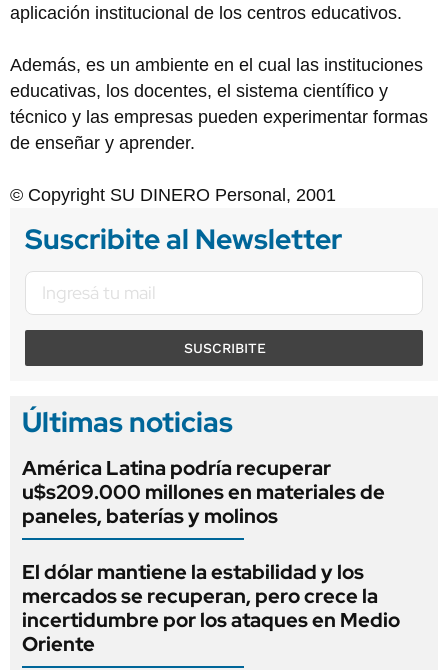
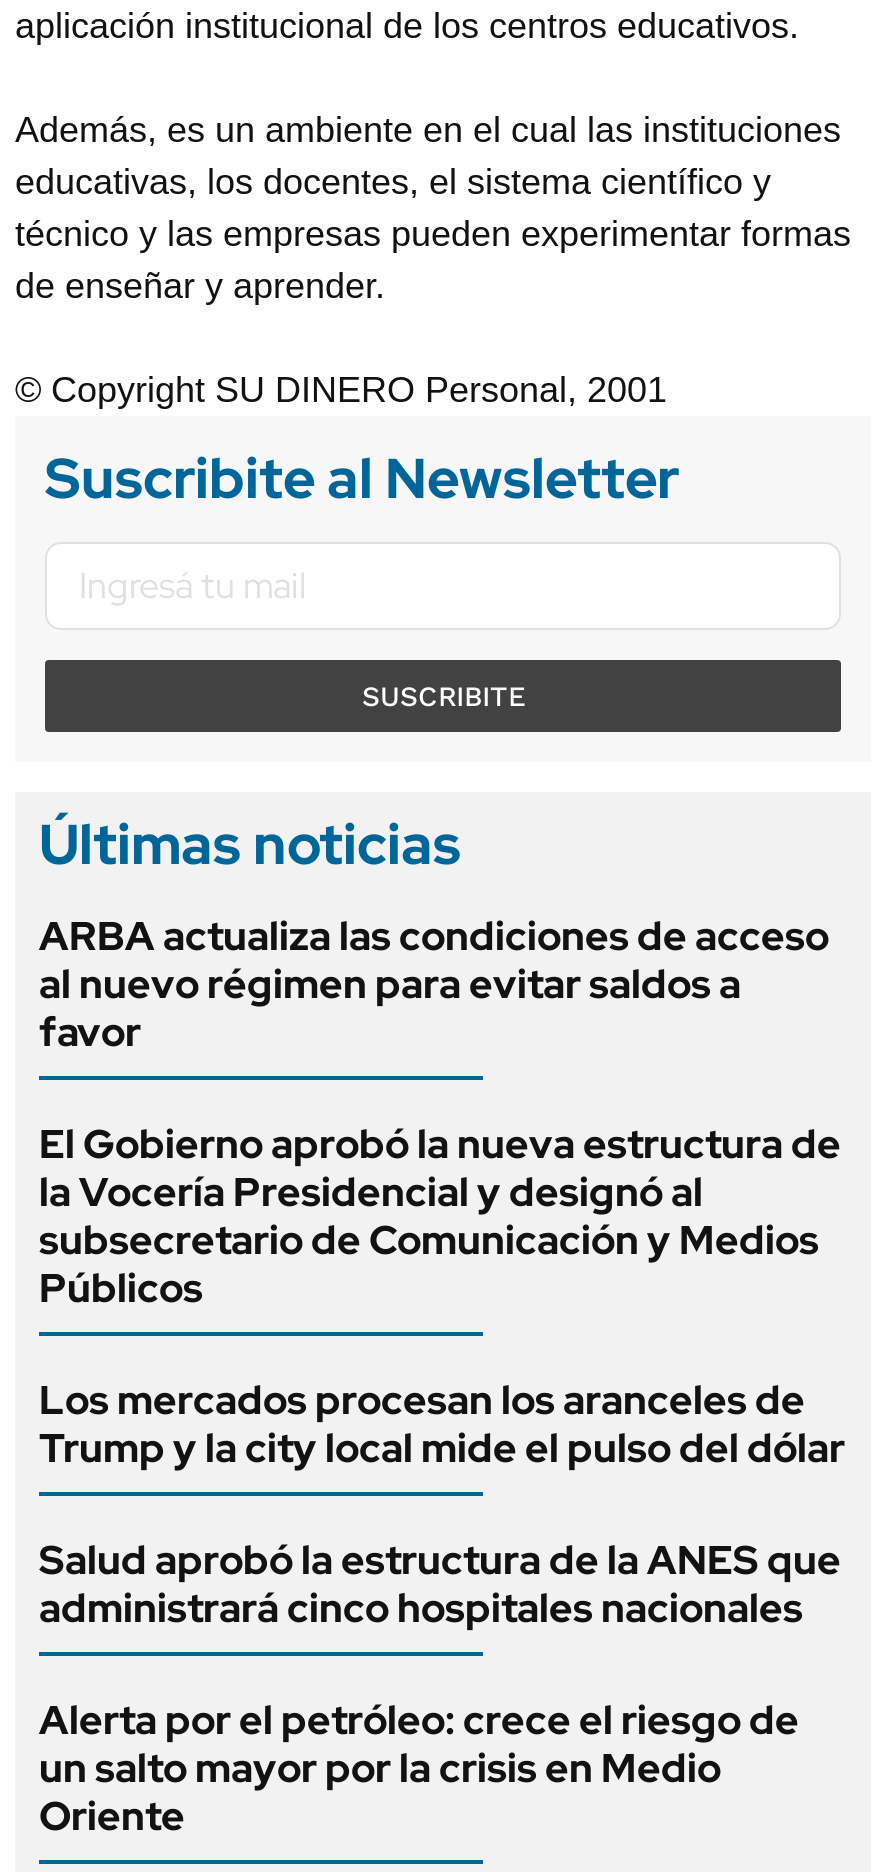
- América Latina podría recuperar
- u$s209.000 millones en materiales de
- paneles, baterías y molinos
- El dólar mantiene la estabilidad y los
- mercados se recuperan, pero crece la
- incertidumbre por los ataques en Medio
+ ARBA actualiza las condiciones de acceso
+ al nuevo régimen para evitar saldos a
+ favor
+ El Gobierno aprobó la nueva estructura de
+ la Vocería Presidencial y designó al
+ subsecretario de Comunicación y Medios
+ Públicos
+ Los mercados procesan los aranceles de
+ Trump y la city local mide el pulso del dólar
+ Salud aprobó la estructura de la ANES que
+ administrará cinco hospitales nacionales
+ Alerta por el petróleo: crece el riesgo de
+ un salto mayor por la crisis en Medio
